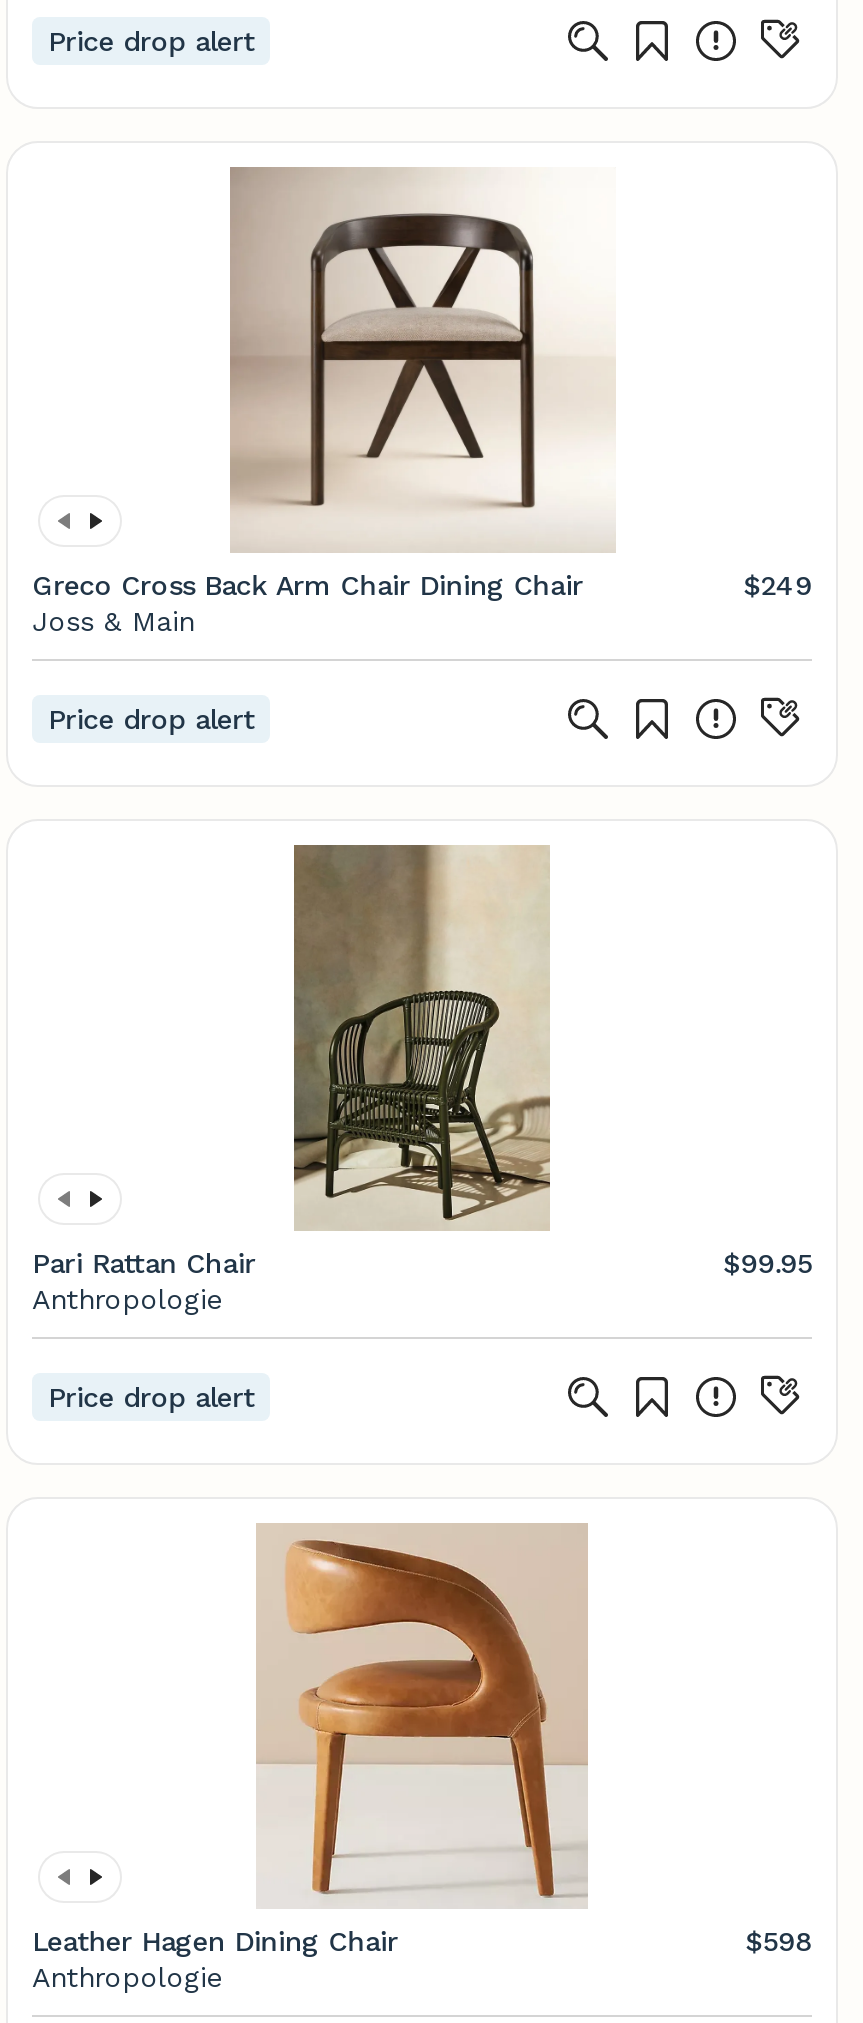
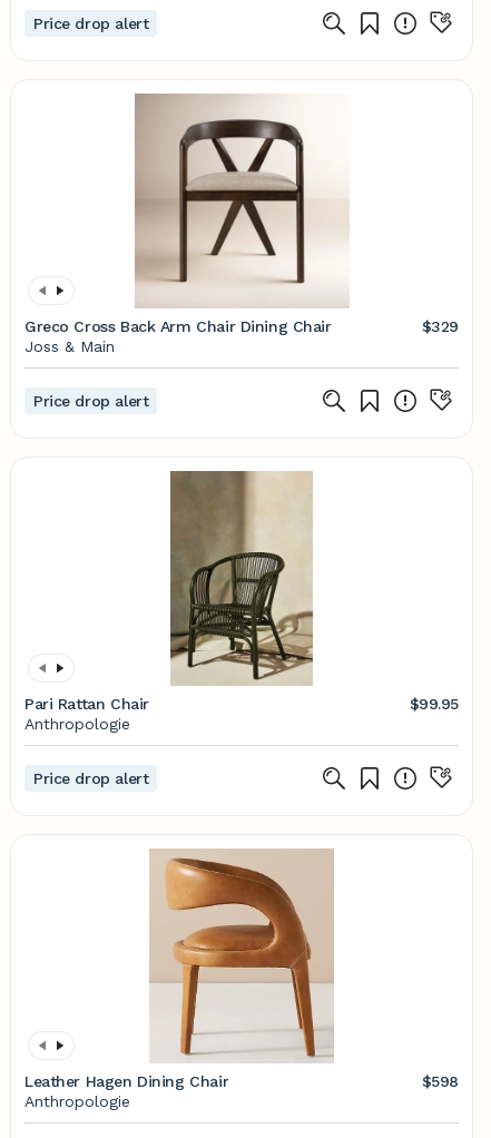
- $249
+ $329
